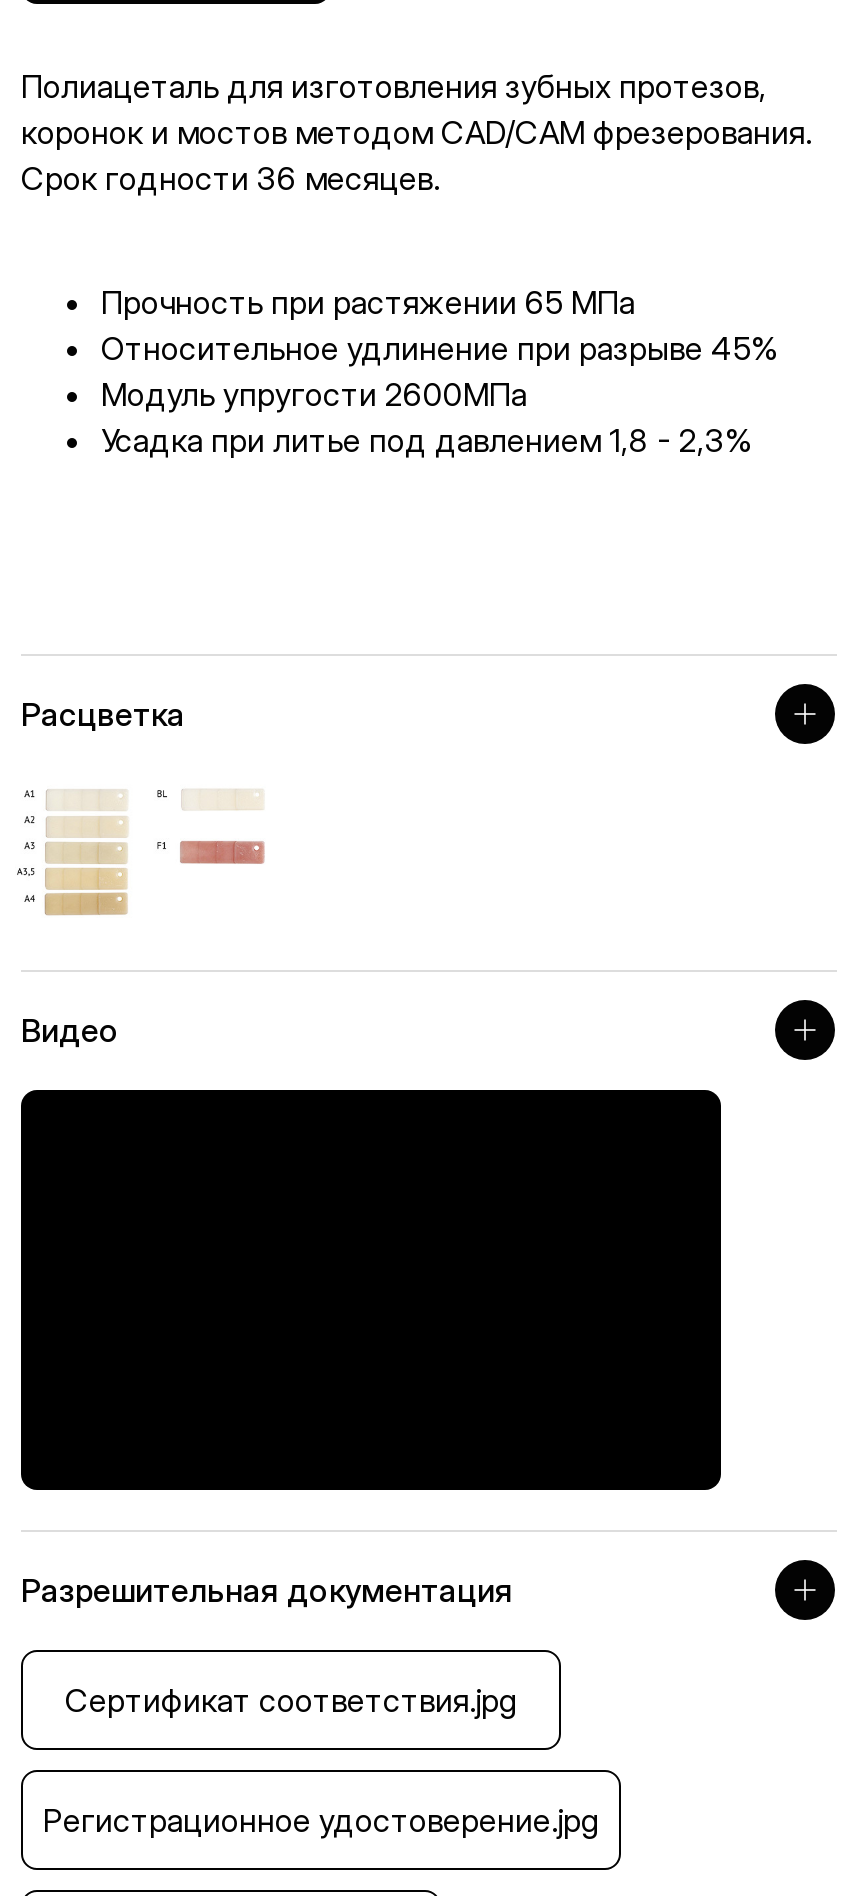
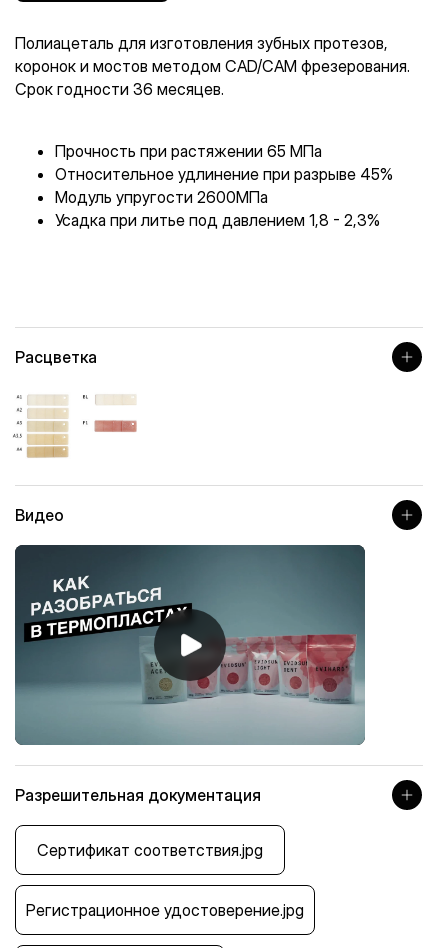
+ [image]
